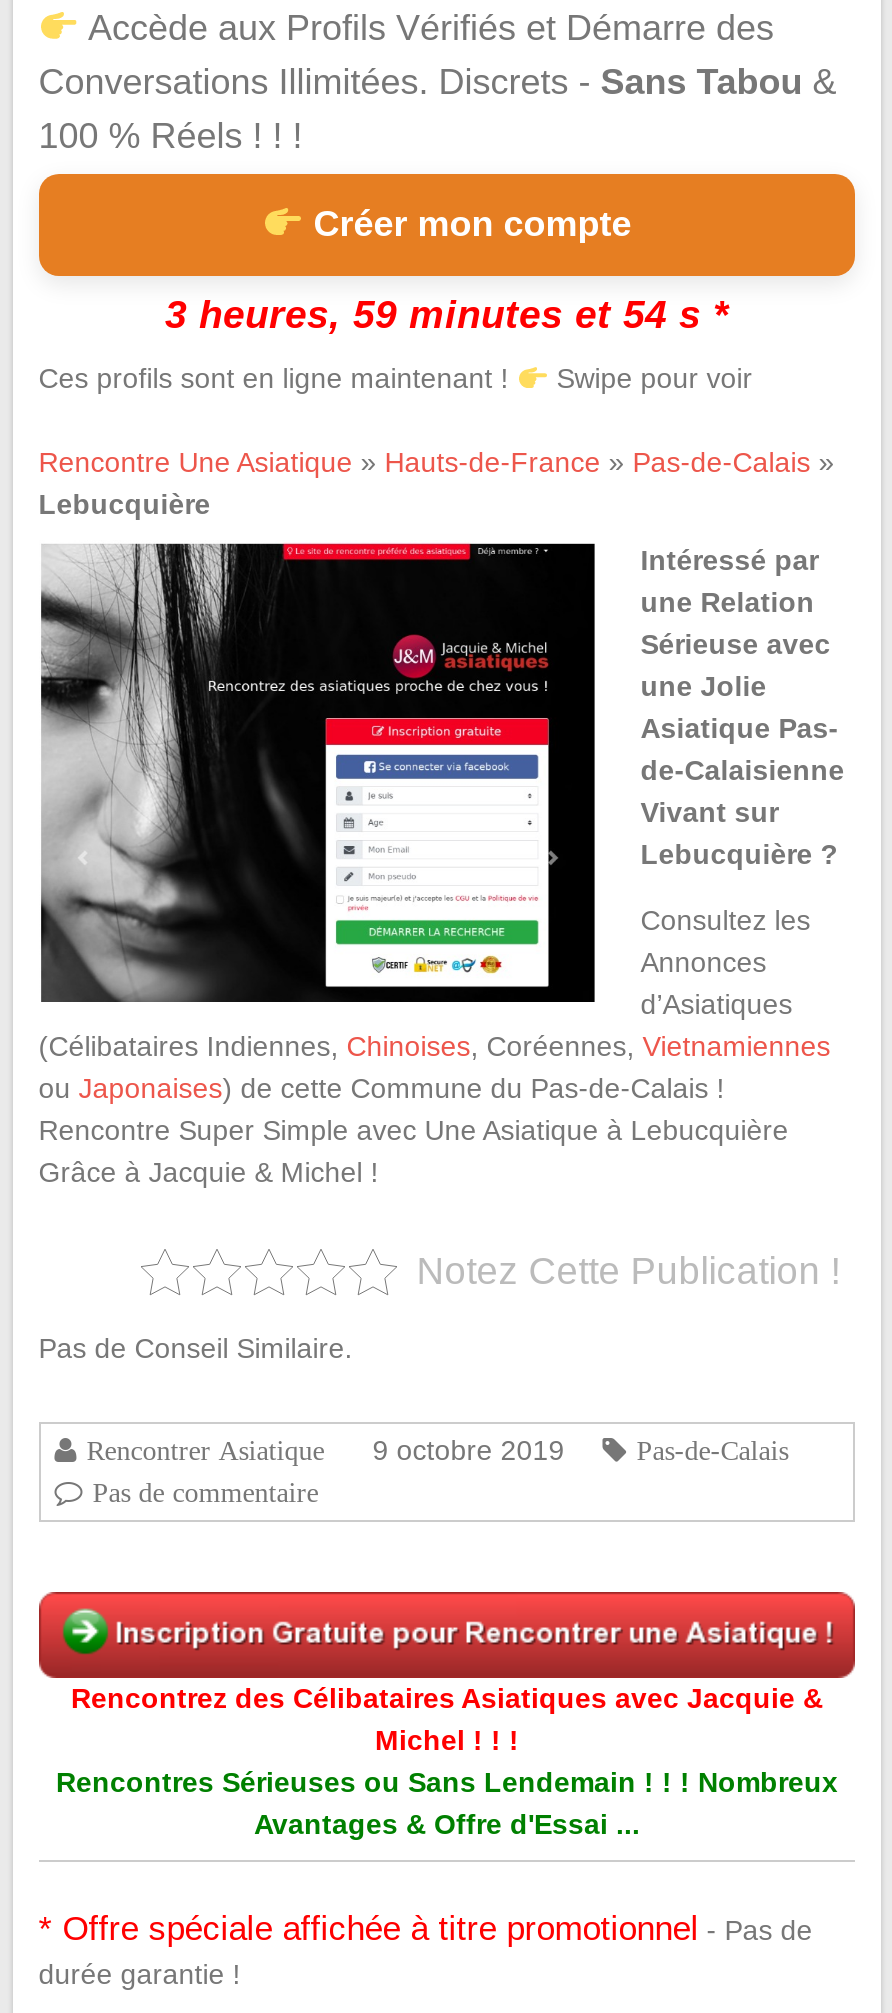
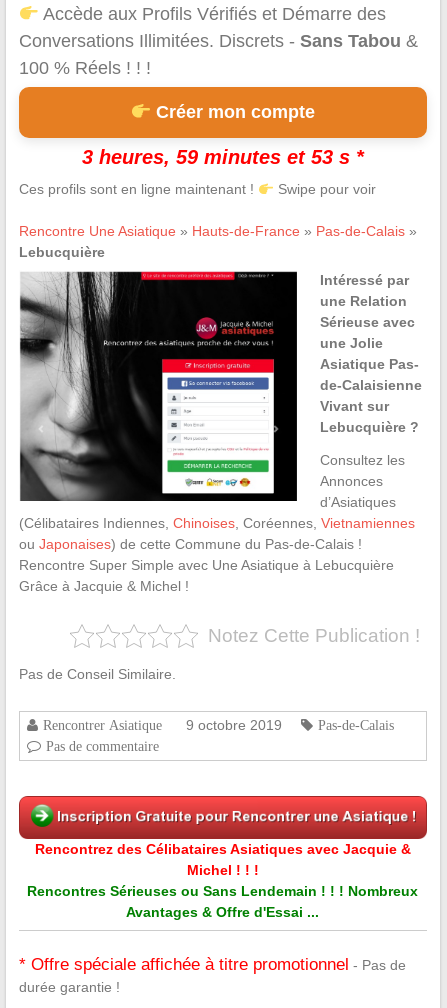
- 3 heures, 59 minutes et 54 s *
+ 3 heures, 59 minutes et 53 s *
